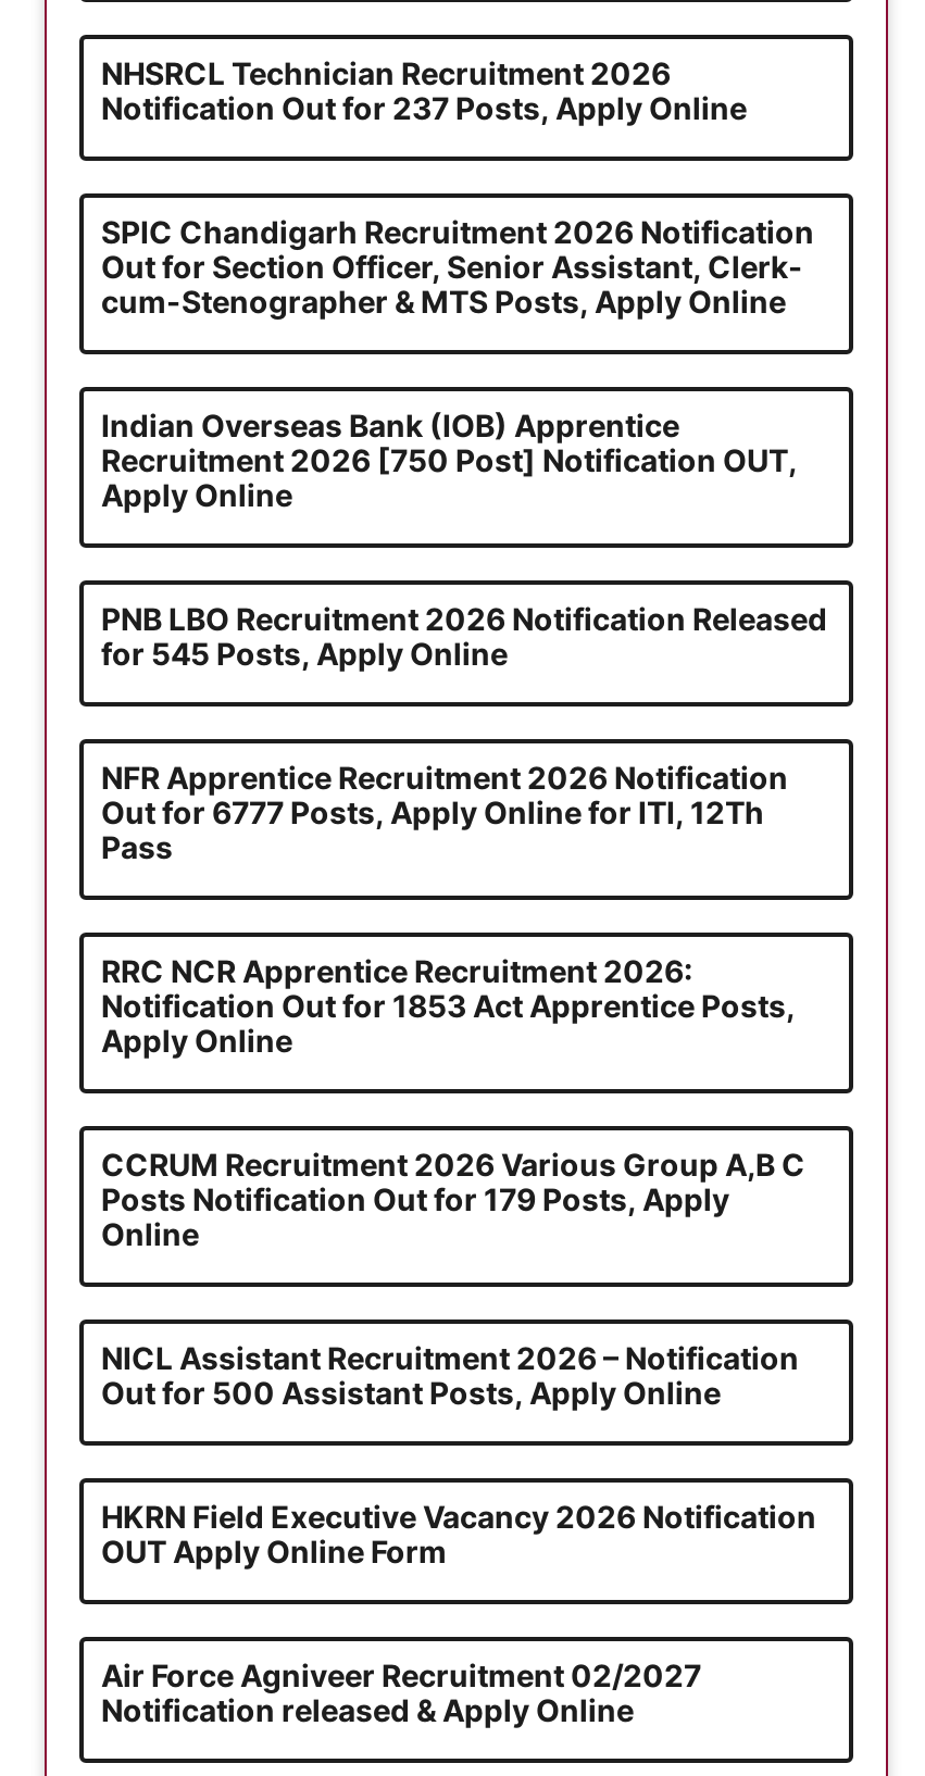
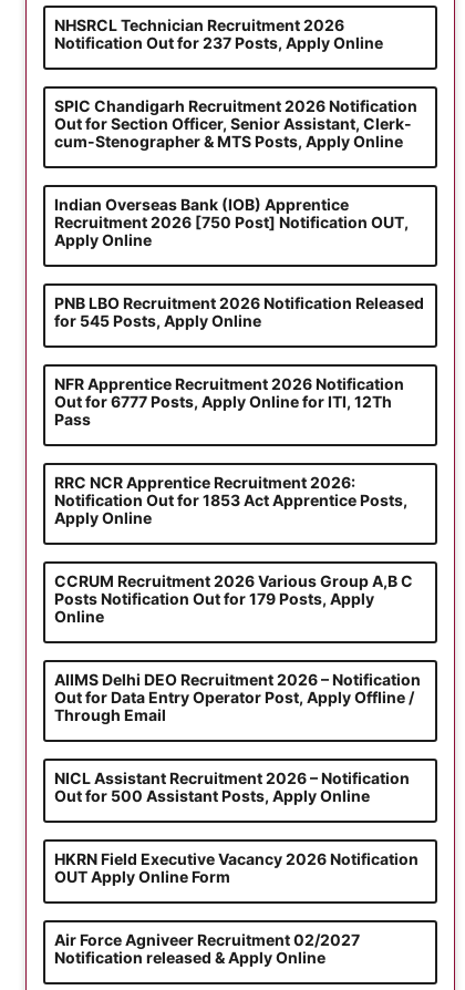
+ AIIMS Delhi DEO Recruitment 2026 – Notification
+ Out for Data Entry Operator Post, Apply Offline /
+ Through Email
